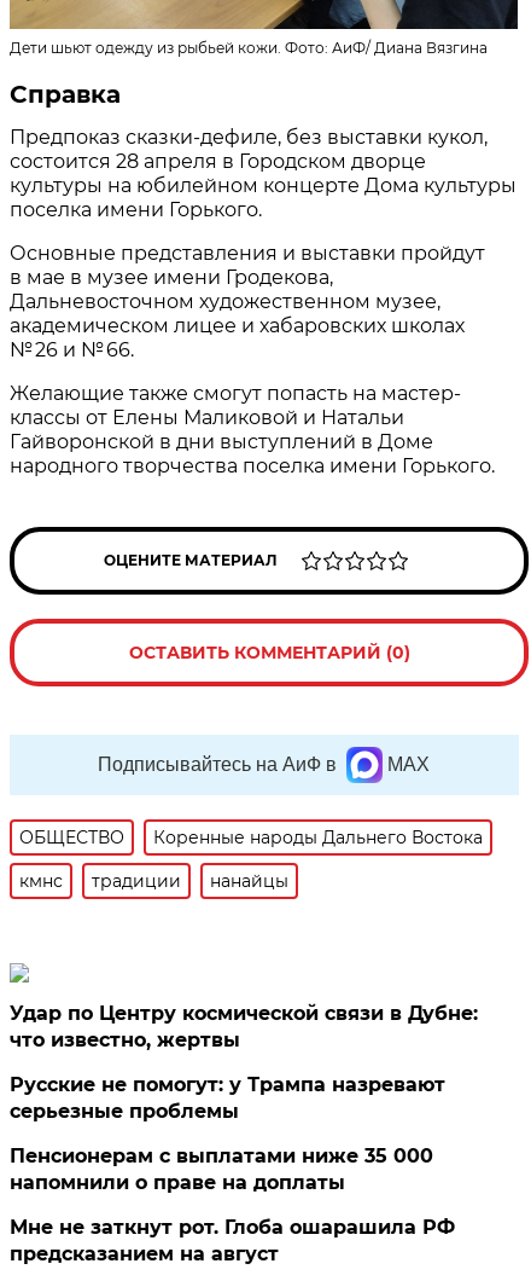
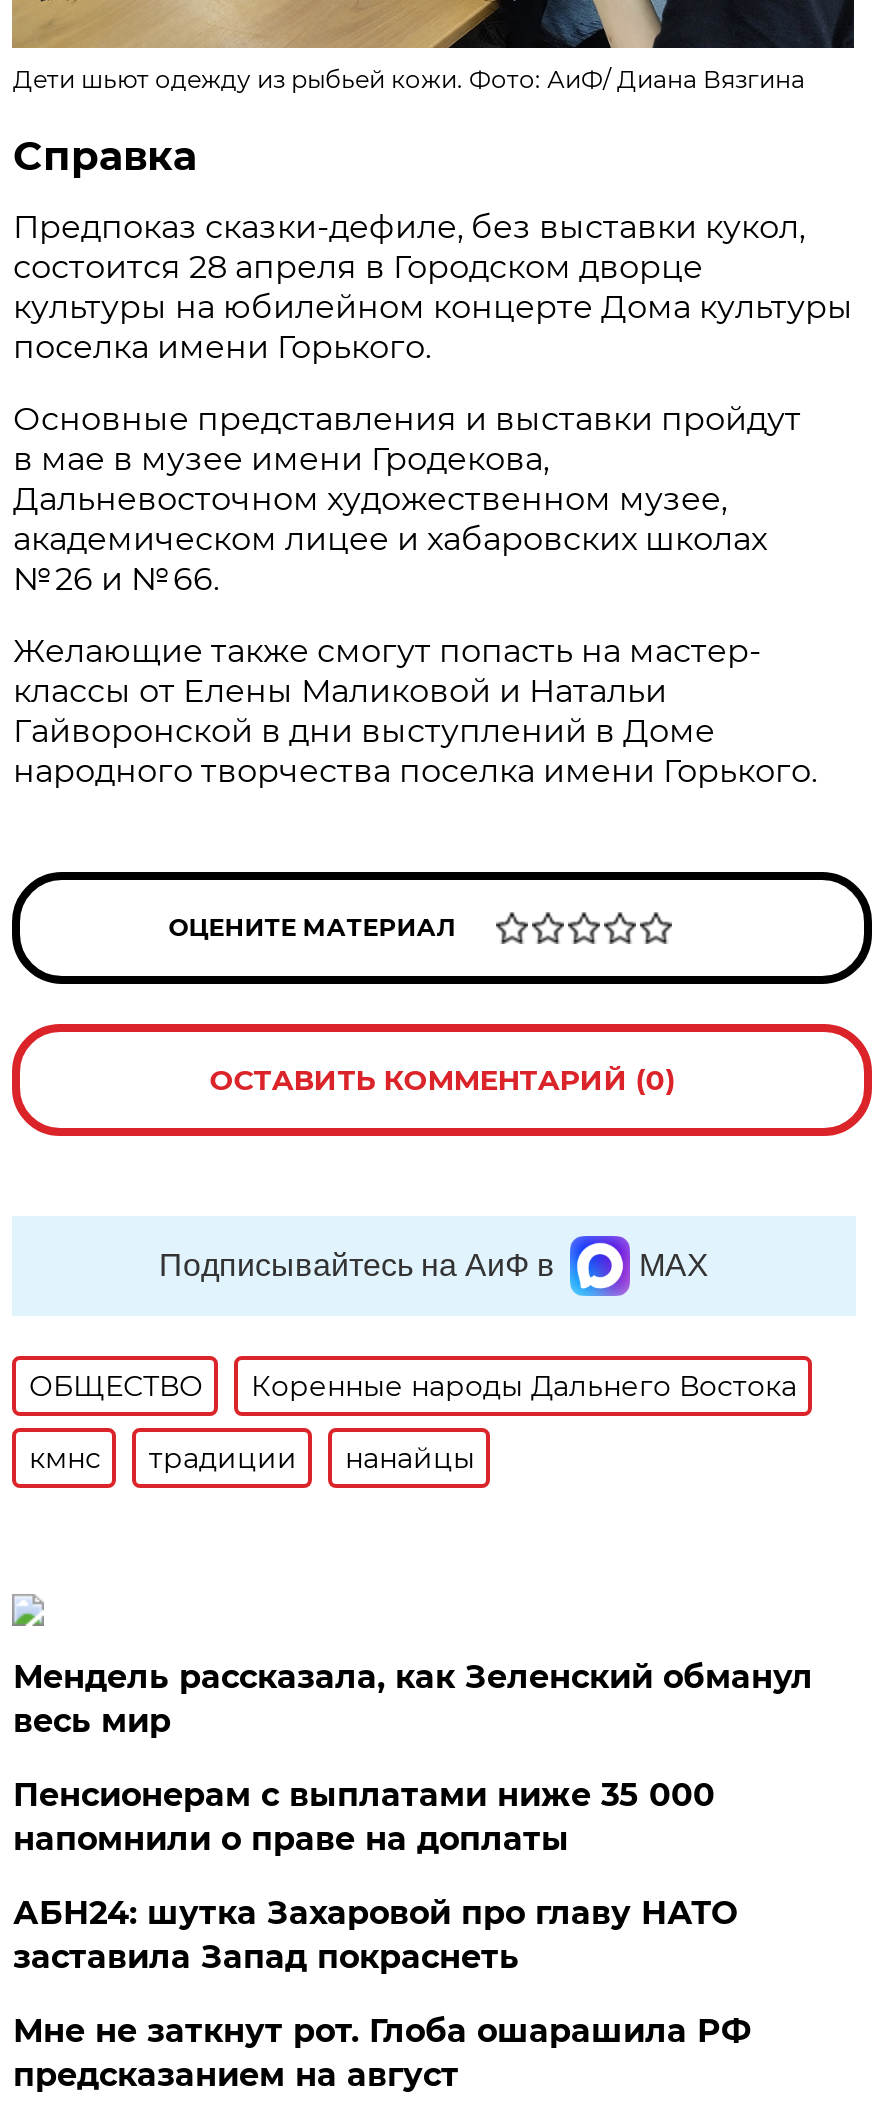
- Удар по Центру космической связи в Дубне:
- что известно, жертвы
- Русские не помогут: у Трампа назревают
- серьезные проблемы
+ Мендель рассказала, как Зеленский обманул
+ весь мир

moved up: Пенсионерам с выплатами ниже 35 000 | напомнили о праве на доплаты

+ АБН24: шутка Захаровой про главу НАТО
+ заставила Запад покраснеть
